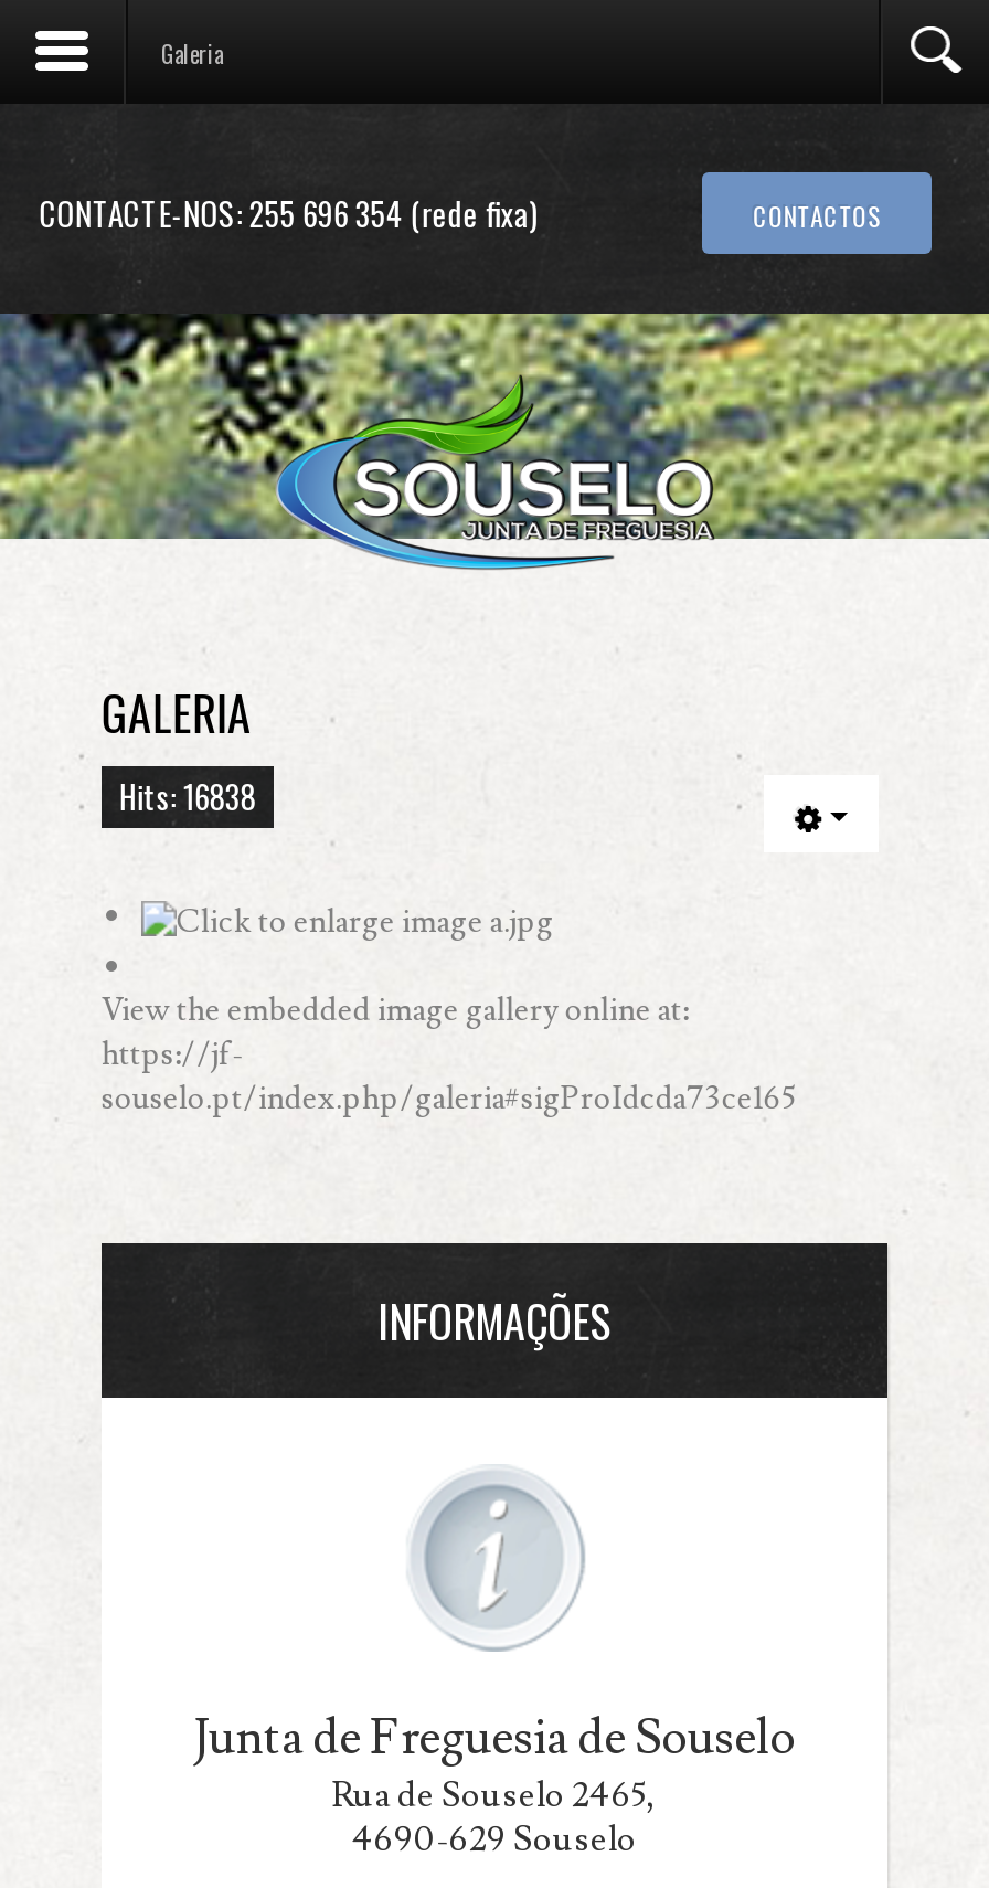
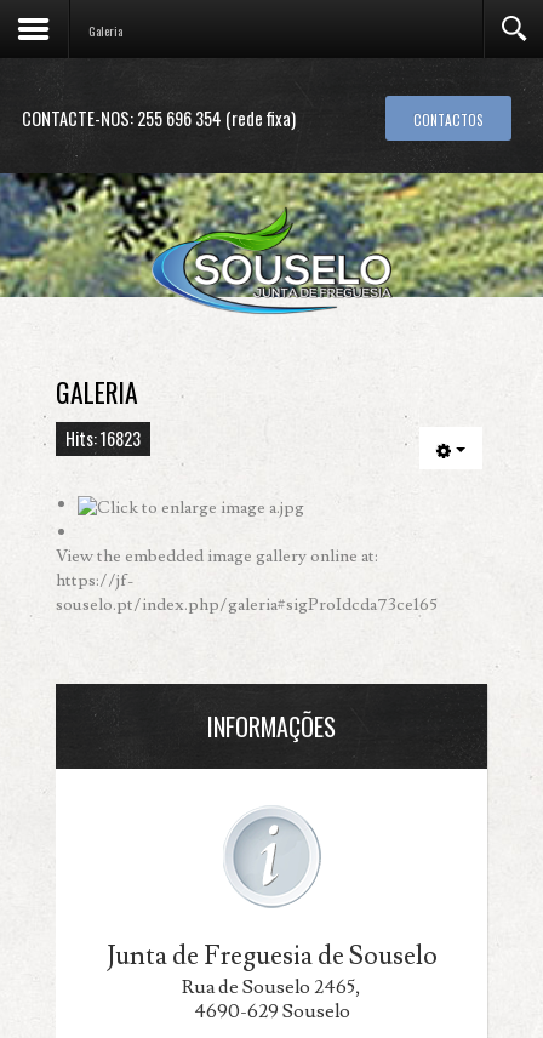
- Hits: 16838
+ Hits: 16823
